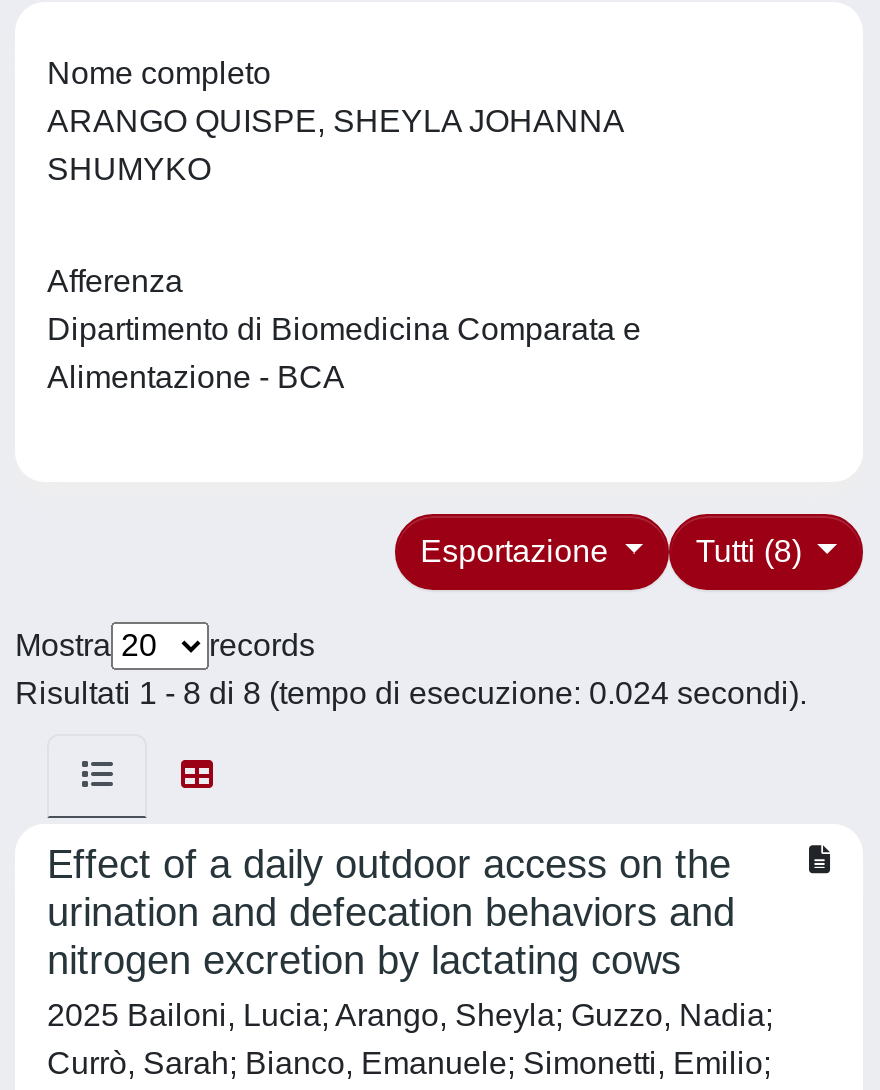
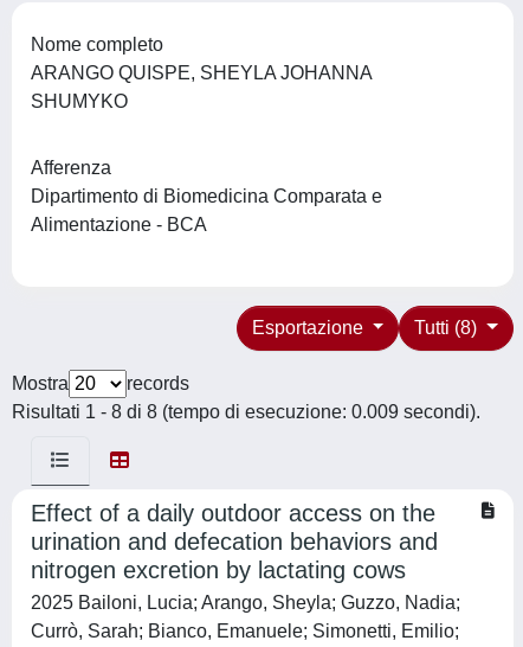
- Risultati 1 - 8 di 8 (tempo di esecuzione: 0.024 secondi).
+ Risultati 1 - 8 di 8 (tempo di esecuzione: 0.009 secondi).
